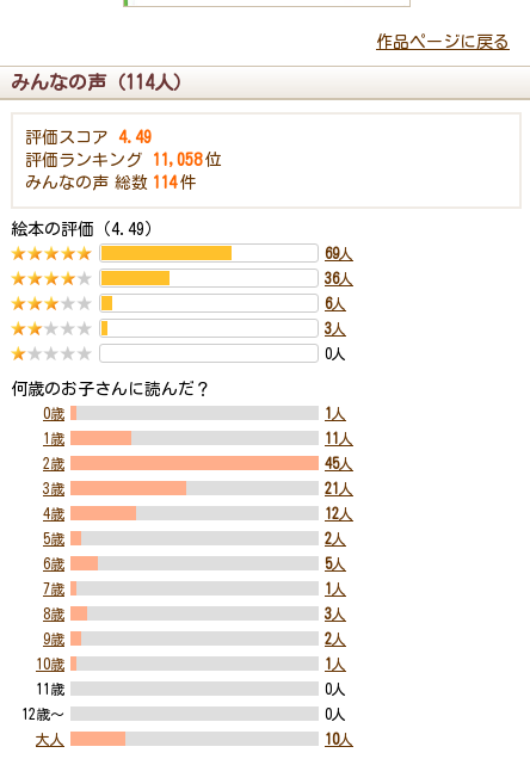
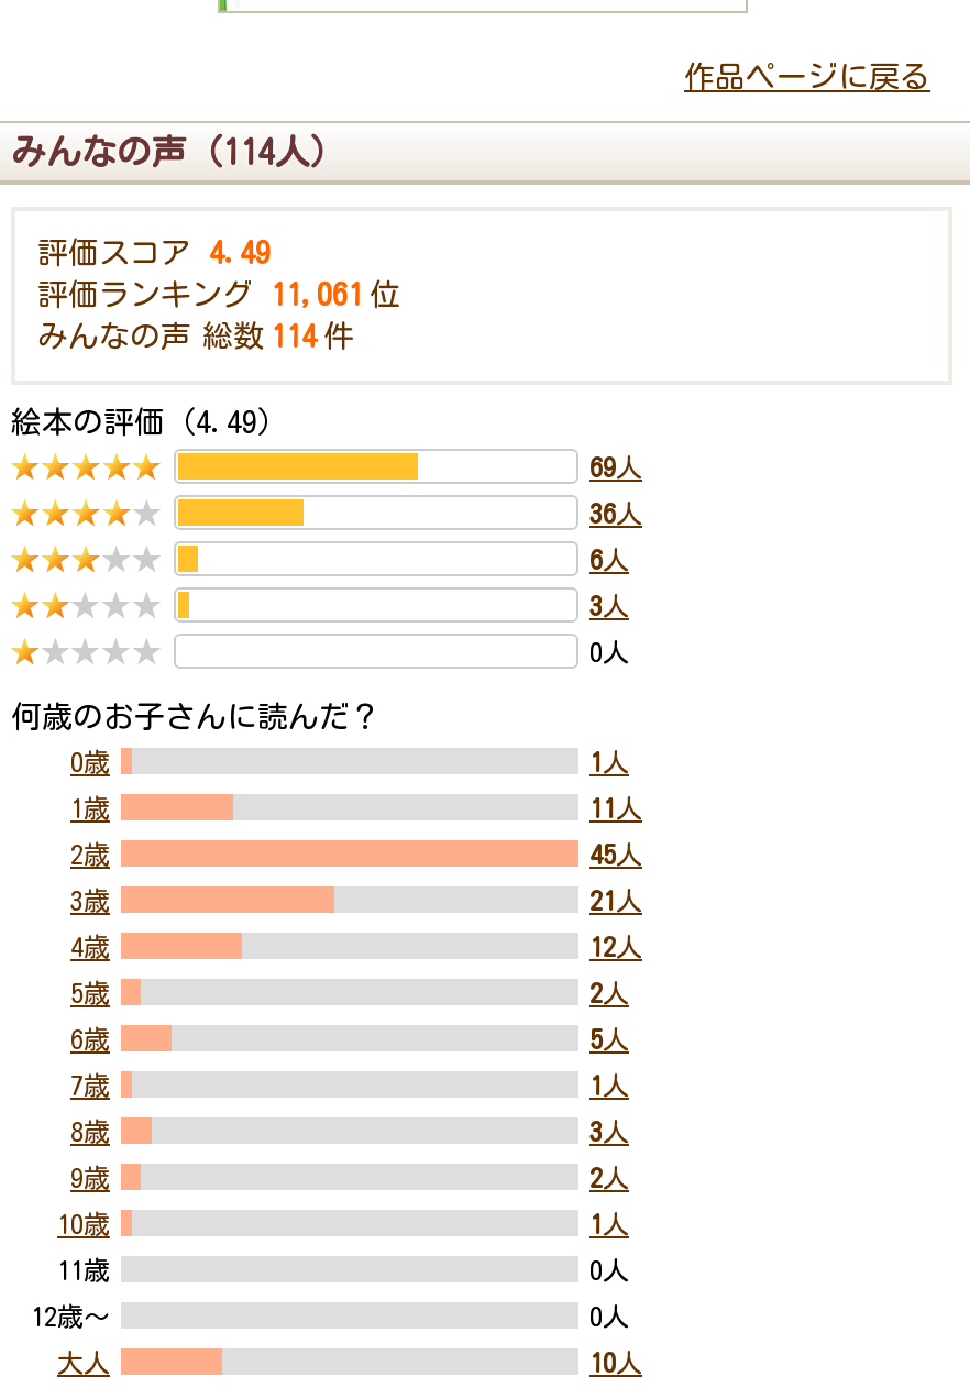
- 評価ランキング 11,058 位
+ 評価ランキング 11,061 位
